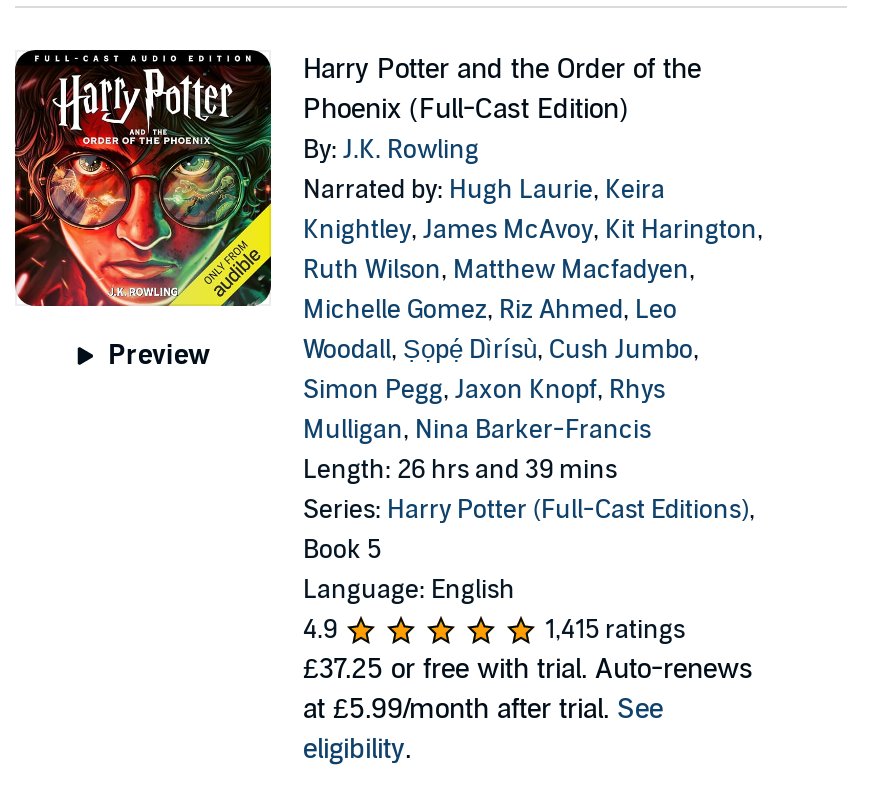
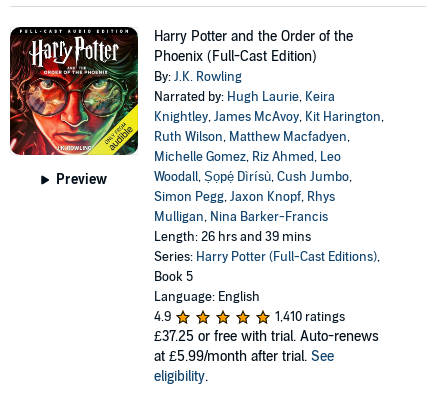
- 1,415 ratings
+ 1,410 ratings
